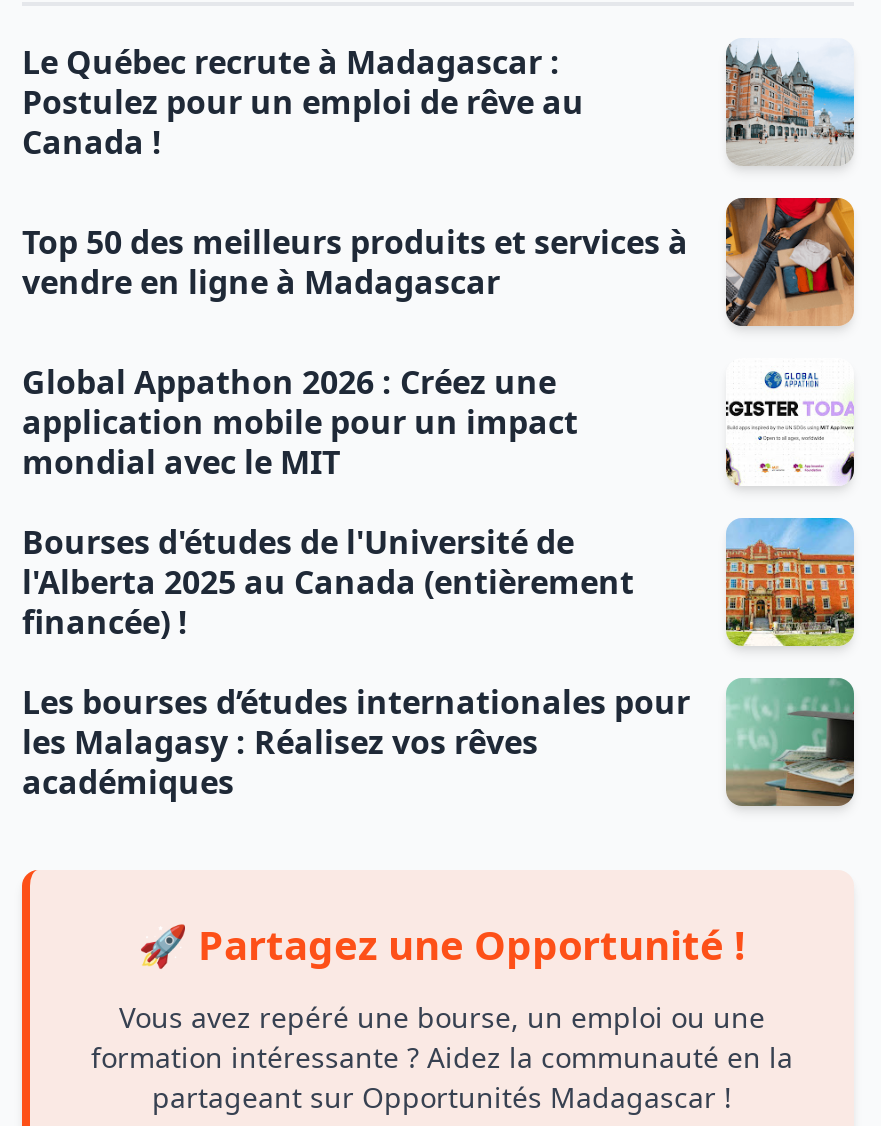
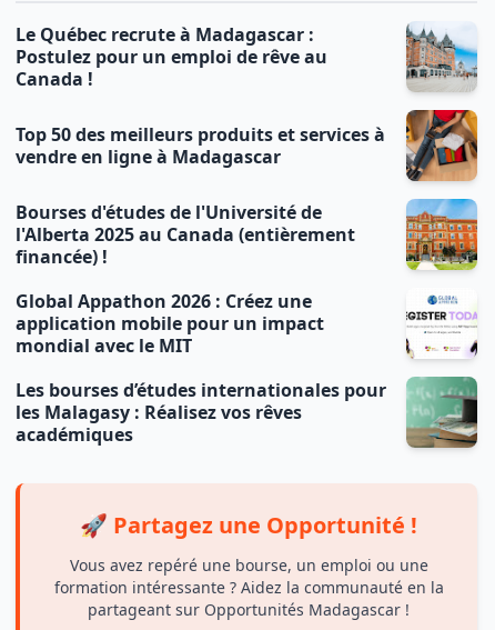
moved down: Global Appathon 2026 : Créez une | application mobile pour un impact | mondial avec le MIT

moved up: Bourses d'études de l'Université de | l'Alberta 2025 au Canada (entièrement | financée) !
